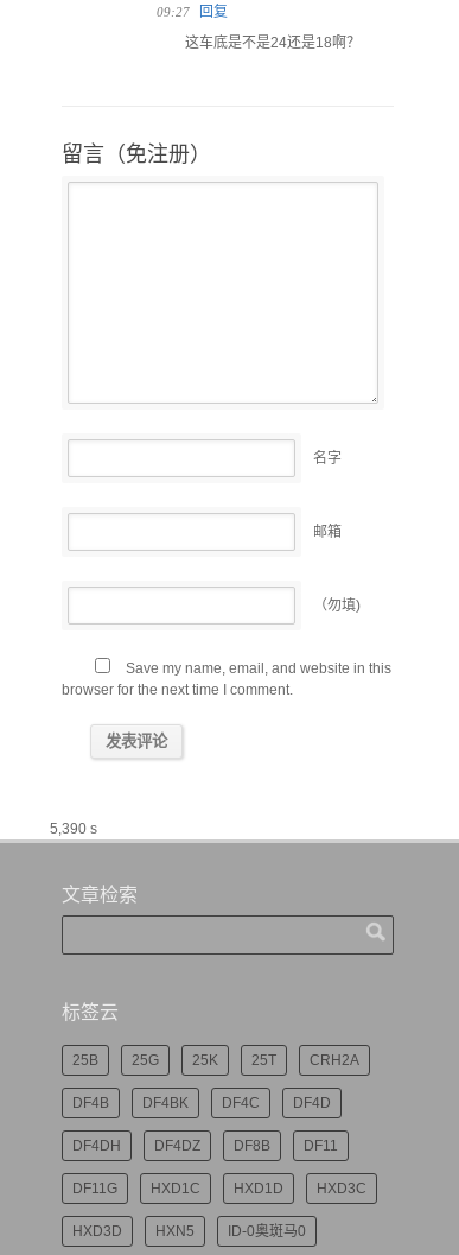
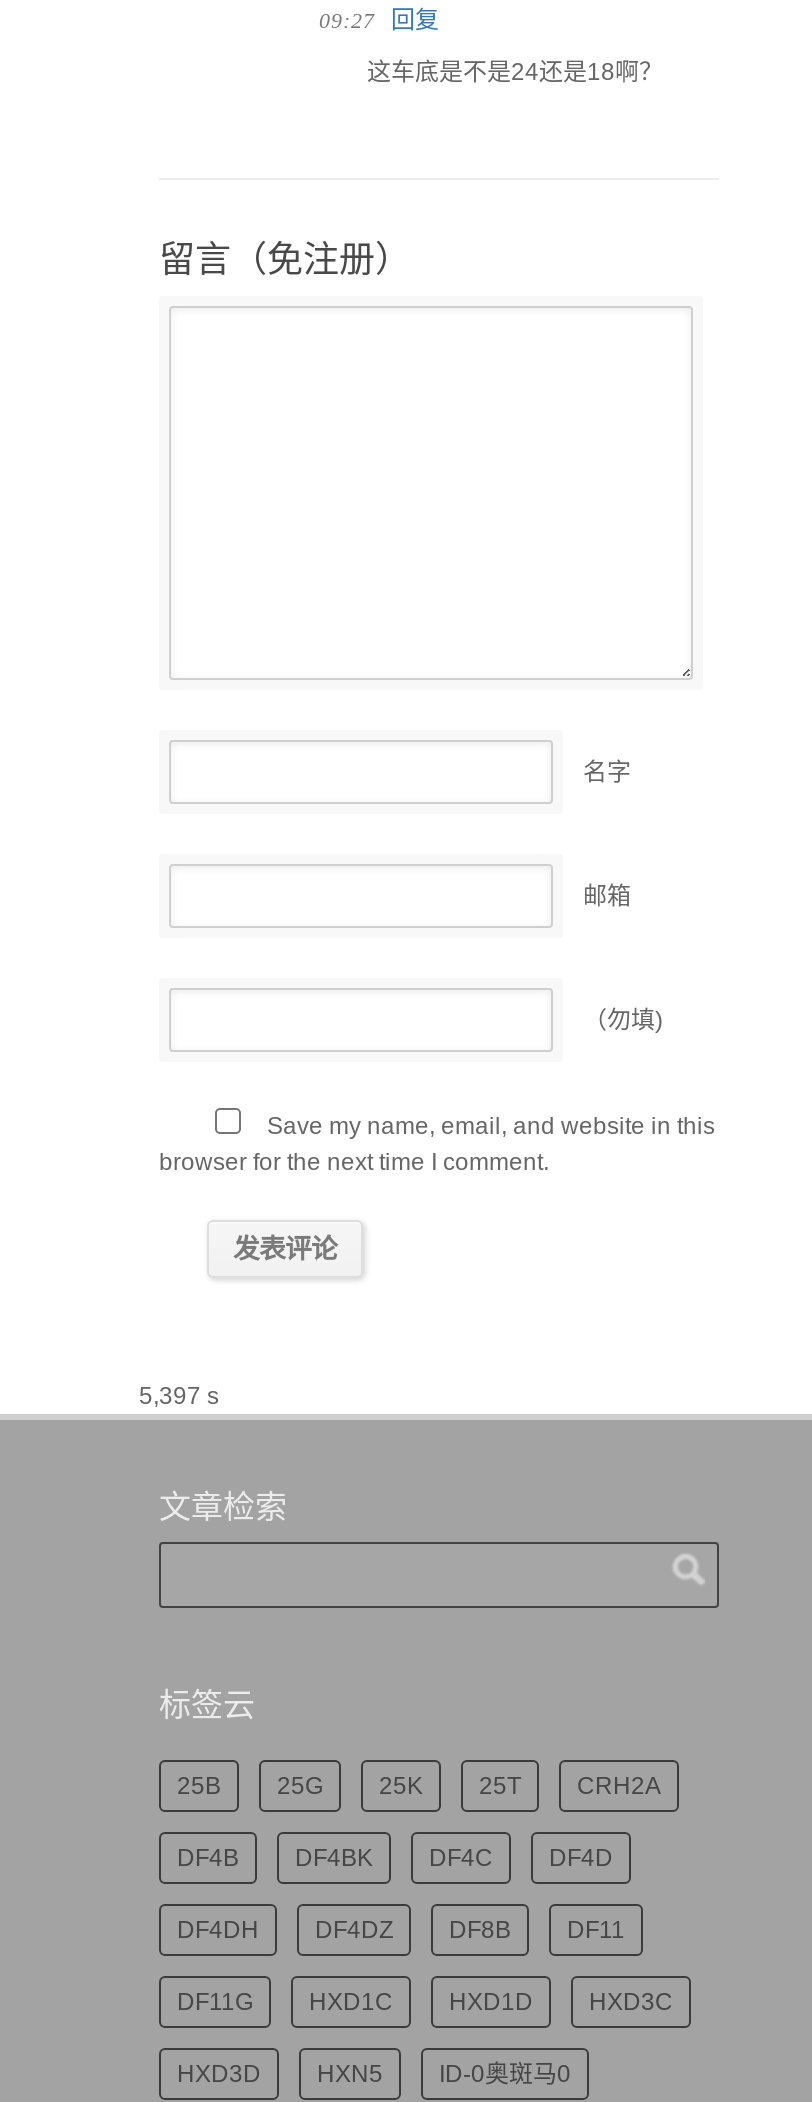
- 5,390 s
+ 5,397 s
